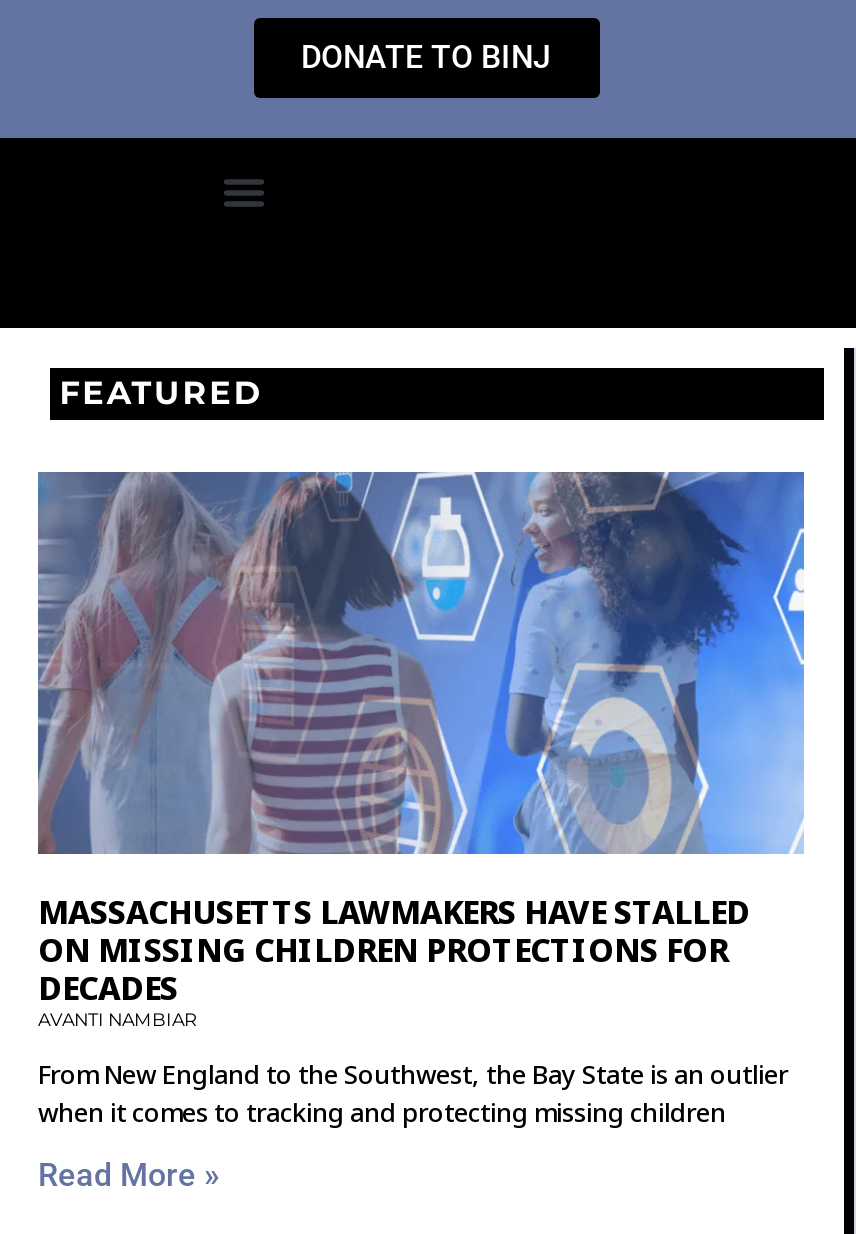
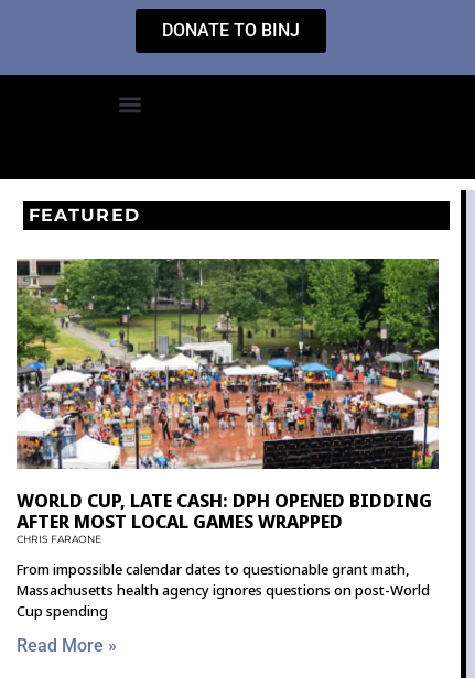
- [image]
- MASSACHUSETTS LAWMAKERS HAVE STALLED
- ON MISSING CHILDREN PROTECTIONS FOR
- DECADES
- AVANTI NAMBIAR
+ [image]
+ WORLD CUP, LATE CASH: DPH OPENED BIDDING
+ AFTER MOST LOCAL GAMES WRAPPED
+ CHRIS FARAONE

- From New England to the Southwest, the Bay State is an outlier
- when it comes to tracking and protecting missing children
+ From impossible calendar dates to questionable grant math,
+ Massachusetts health agency ignores questions on post-World
+ Cup spending
